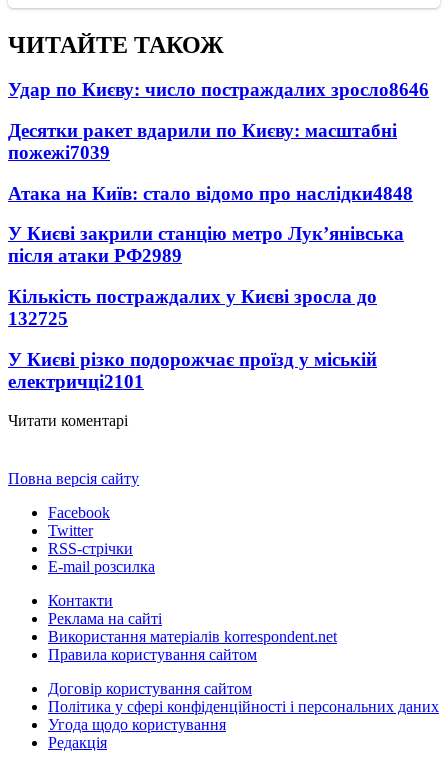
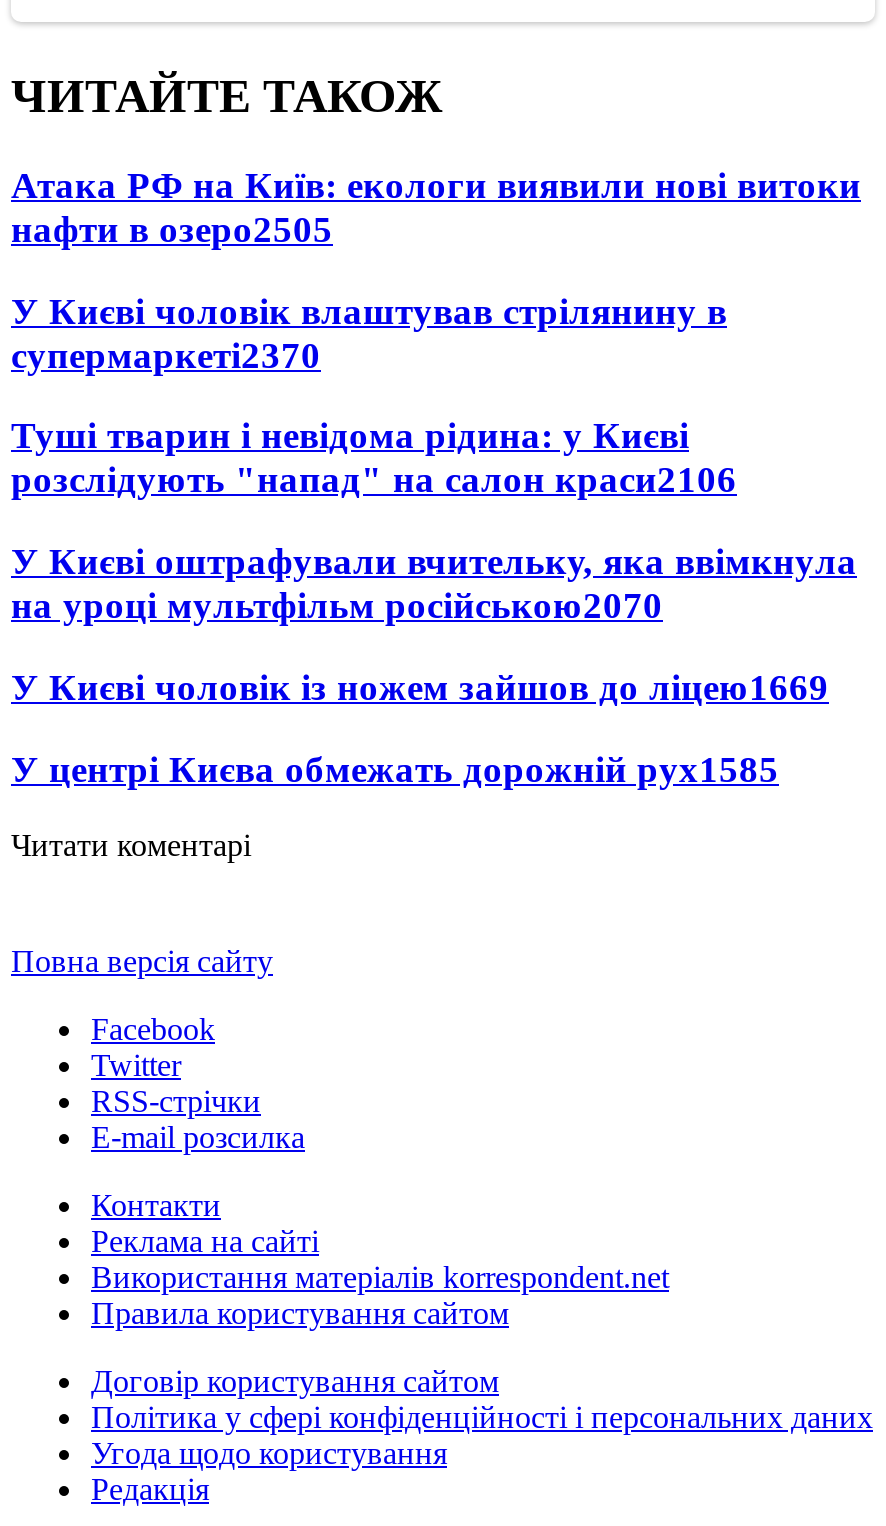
- Удар по Києву: число постраждалих зросло8646
+ Атака РФ на Київ: екологи виявили нові витоки
+ нафти в озеро2505

- Десятки ракет вдарили по Києву: масштабні
- пожежі7039
+ У Києві чоловік влаштував стрілянину в
+ супермаркеті2370

- Атака на Київ: стало відомо про наслідки4848
+ Туші тварин і невідома рідина: у Києві
+ розслідують "напад" на салон краси2106

- У Києві закрили станцію метро Лук’янівська
- після атаки РФ2989
+ У Києві оштрафували вчительку, яка ввімкнула
+ на уроці мультфільм російською2070

- Кількість постраждалих у Києві зросла до
- 132725
+ У Києві чоловік із ножем зайшов до ліцею1669

- У Києві різко подорожчає проїзд у міській
- електричці2101
+ У центрі Києва обмежать дорожній рух1585
